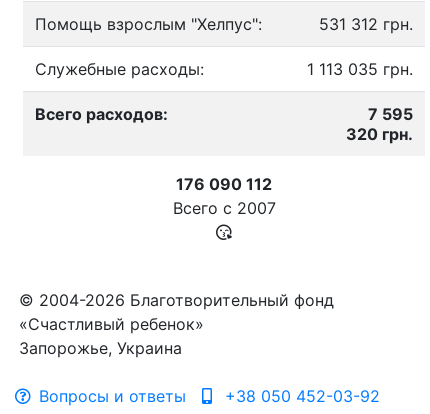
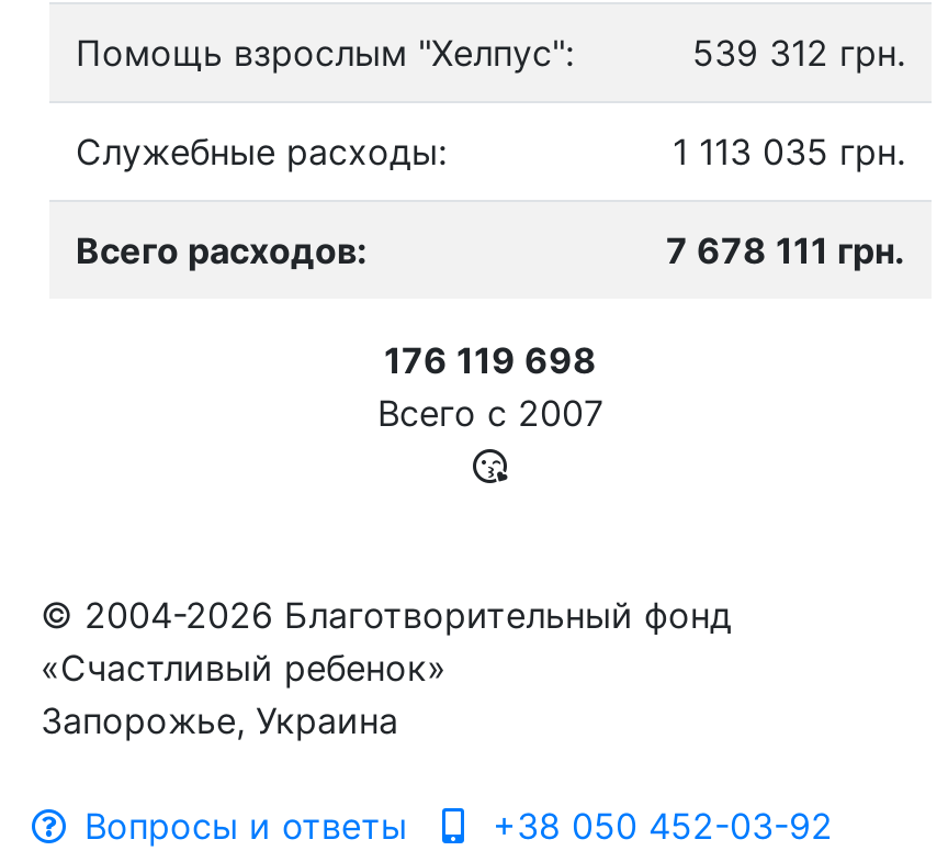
- 531 312 грн.
+ 539 312 грн.

- 7 595
- 320 грн.
+ 7 678 111 грн.

- 176 090 112
+ 176 119 698
